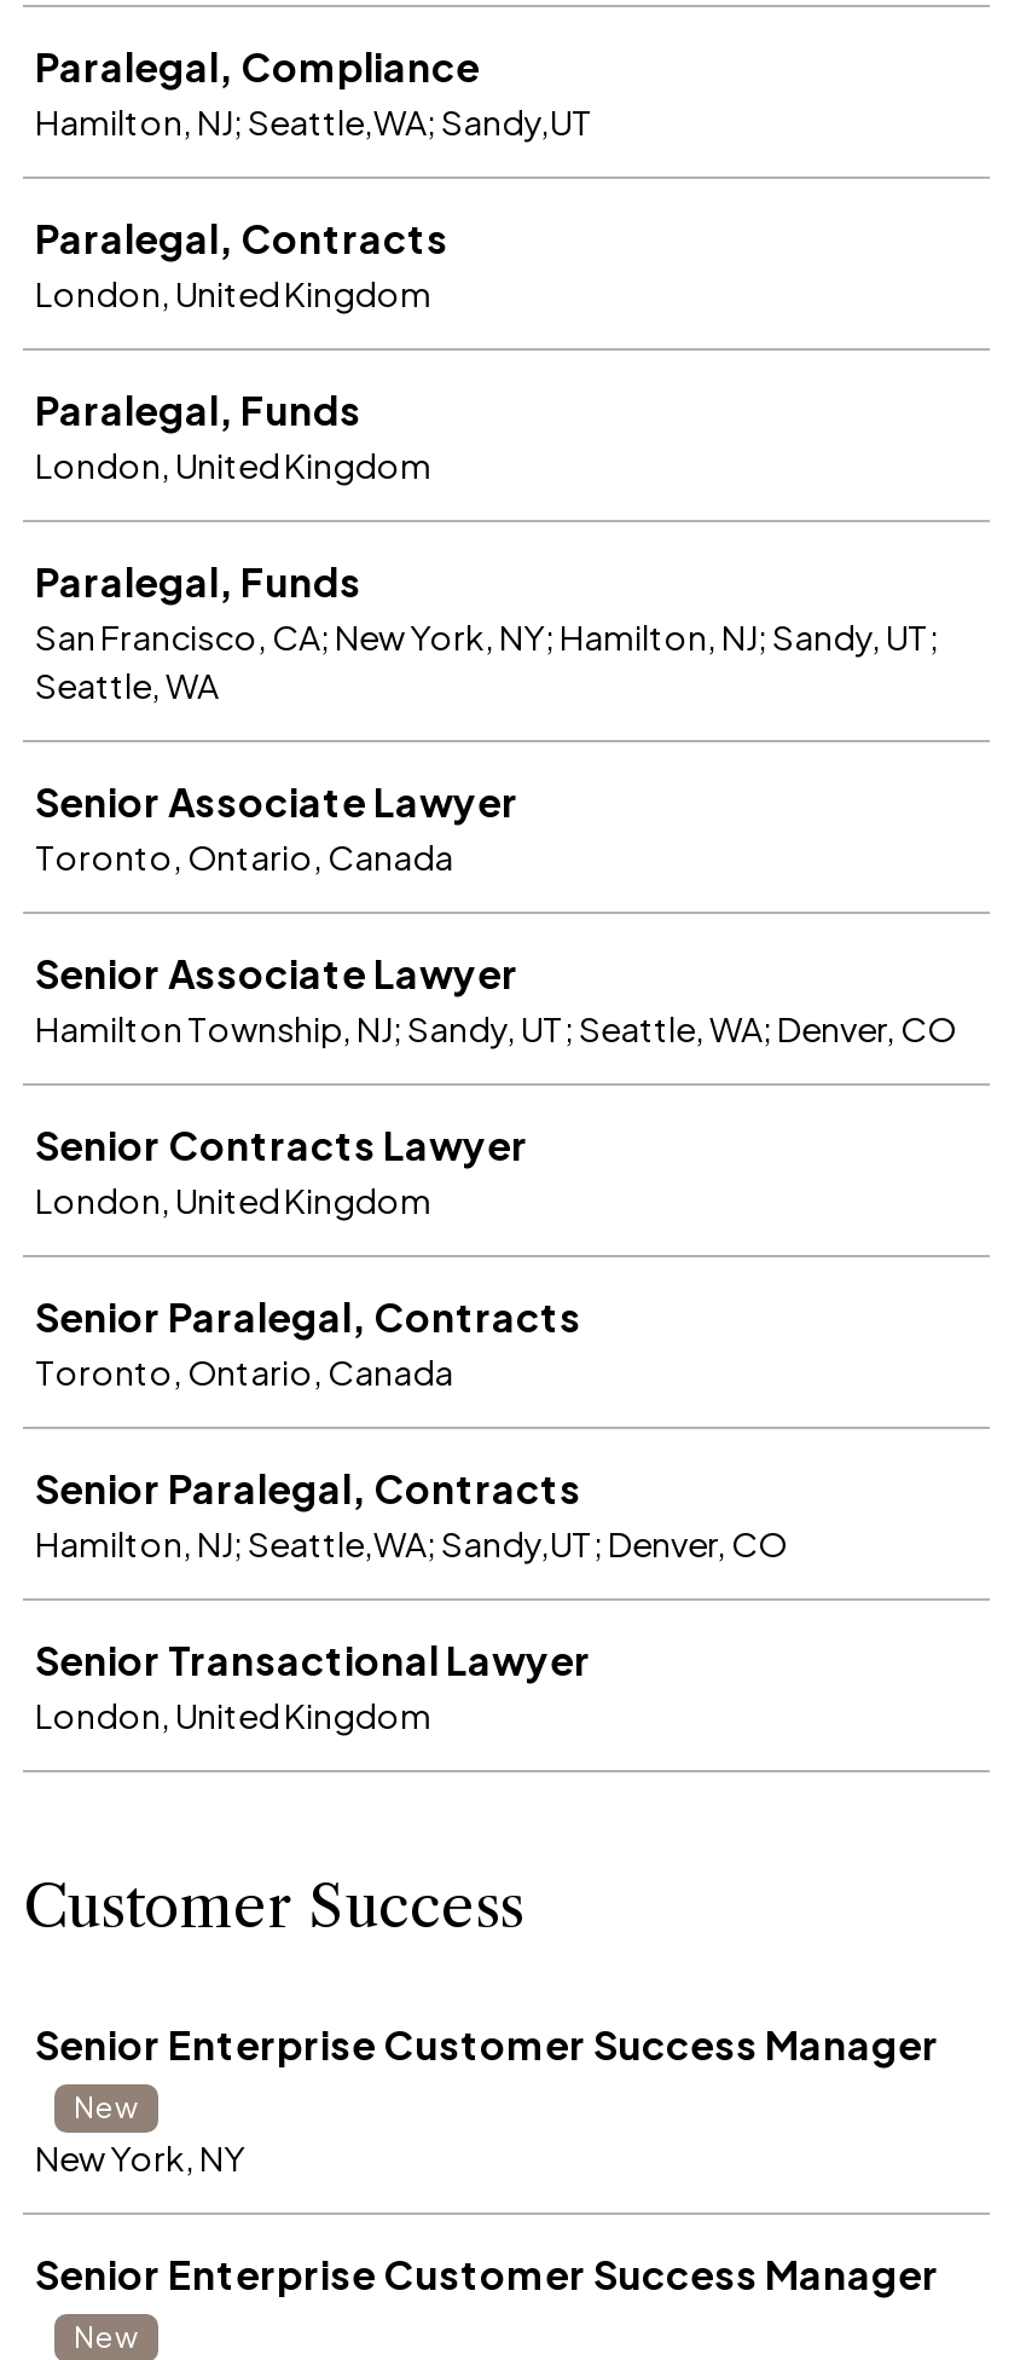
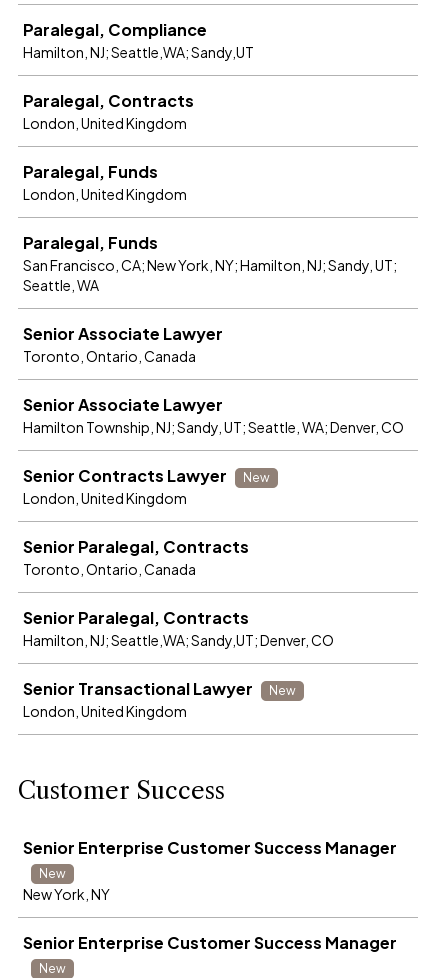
+ New

+ New
